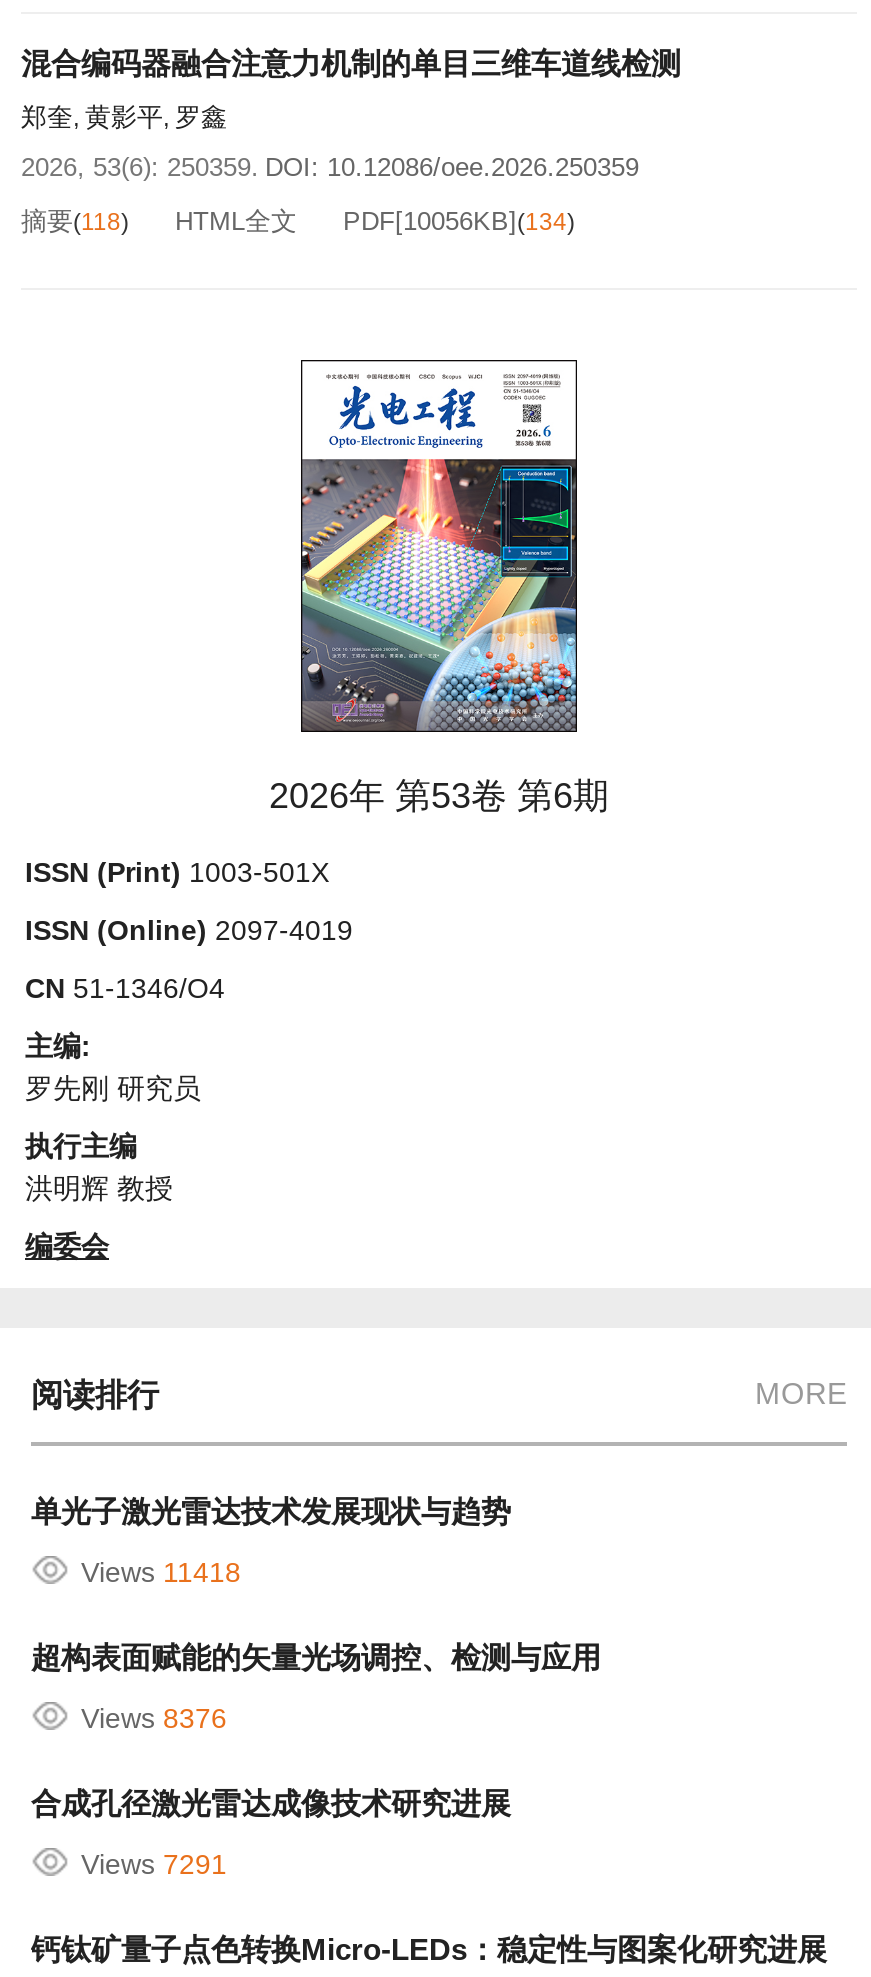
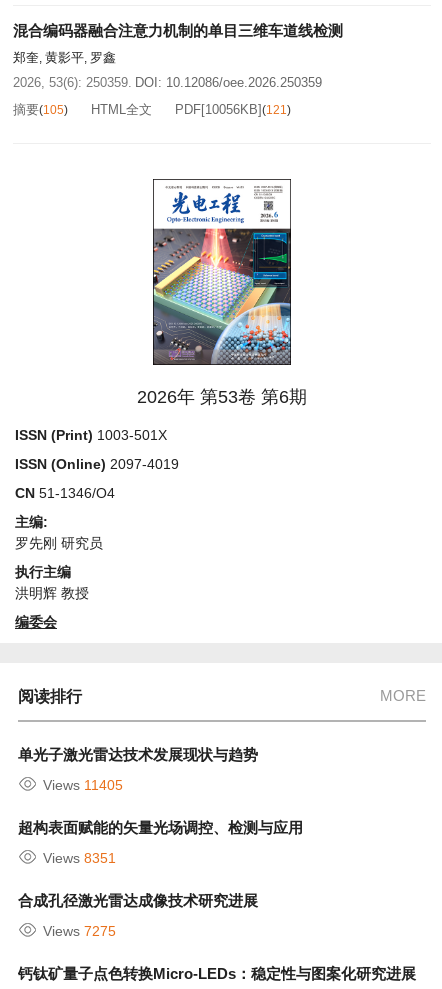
- 摘要(118)
+ 摘要(105)

- PDF[10056KB](134)
+ PDF[10056KB](121)

- Views 11418
+ Views 11405

- Views 8376
+ Views 8351

- Views 7291
+ Views 7275
